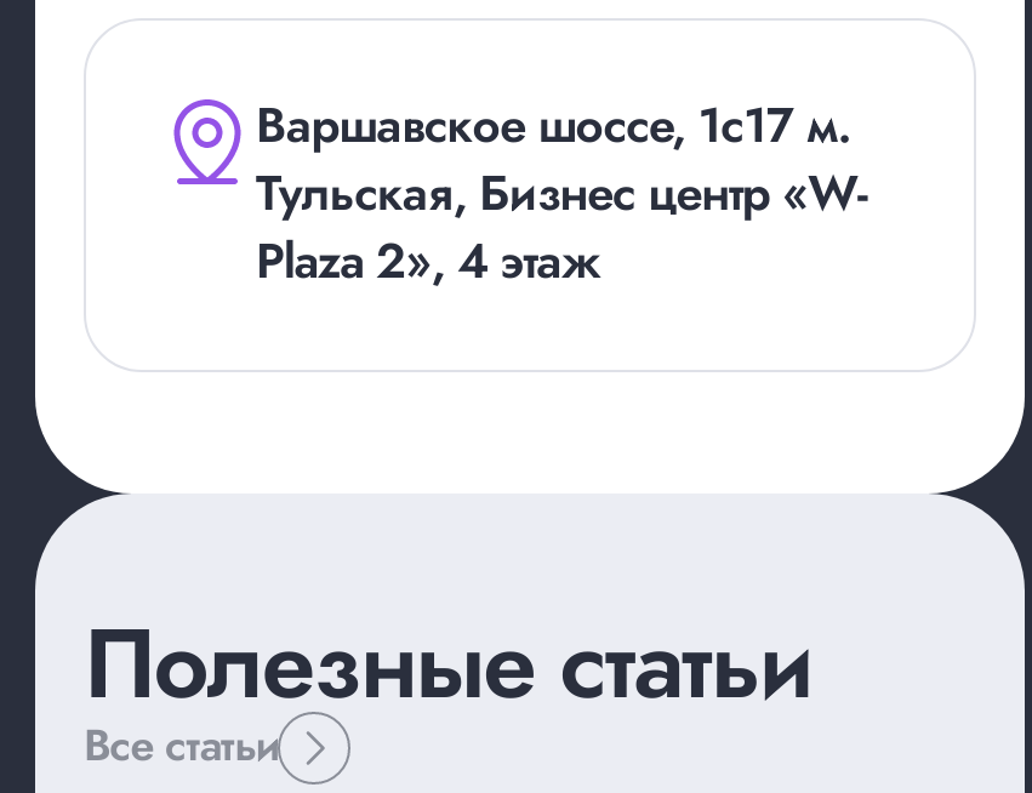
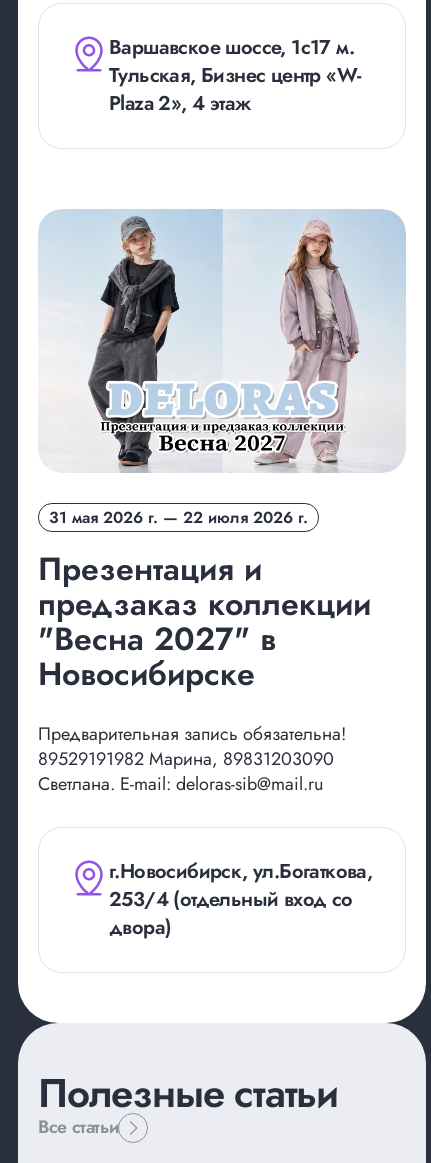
+ [image]
+ 31 мая 2026 г. — 22 июля 2026 г.
+ Презентация и
+ предзаказ коллекции
+ "Весна 2027" в
+ Новосибирске
+ Предварительная запись обязательна!
+ 89529191982 Марина, 89831203090
+ Светлана. E-mail: deloras-sib@mail.ru
+ г.Новосибирск, ул.Богаткова,
+ 253/4 (отдельный вход со
+ двора)
